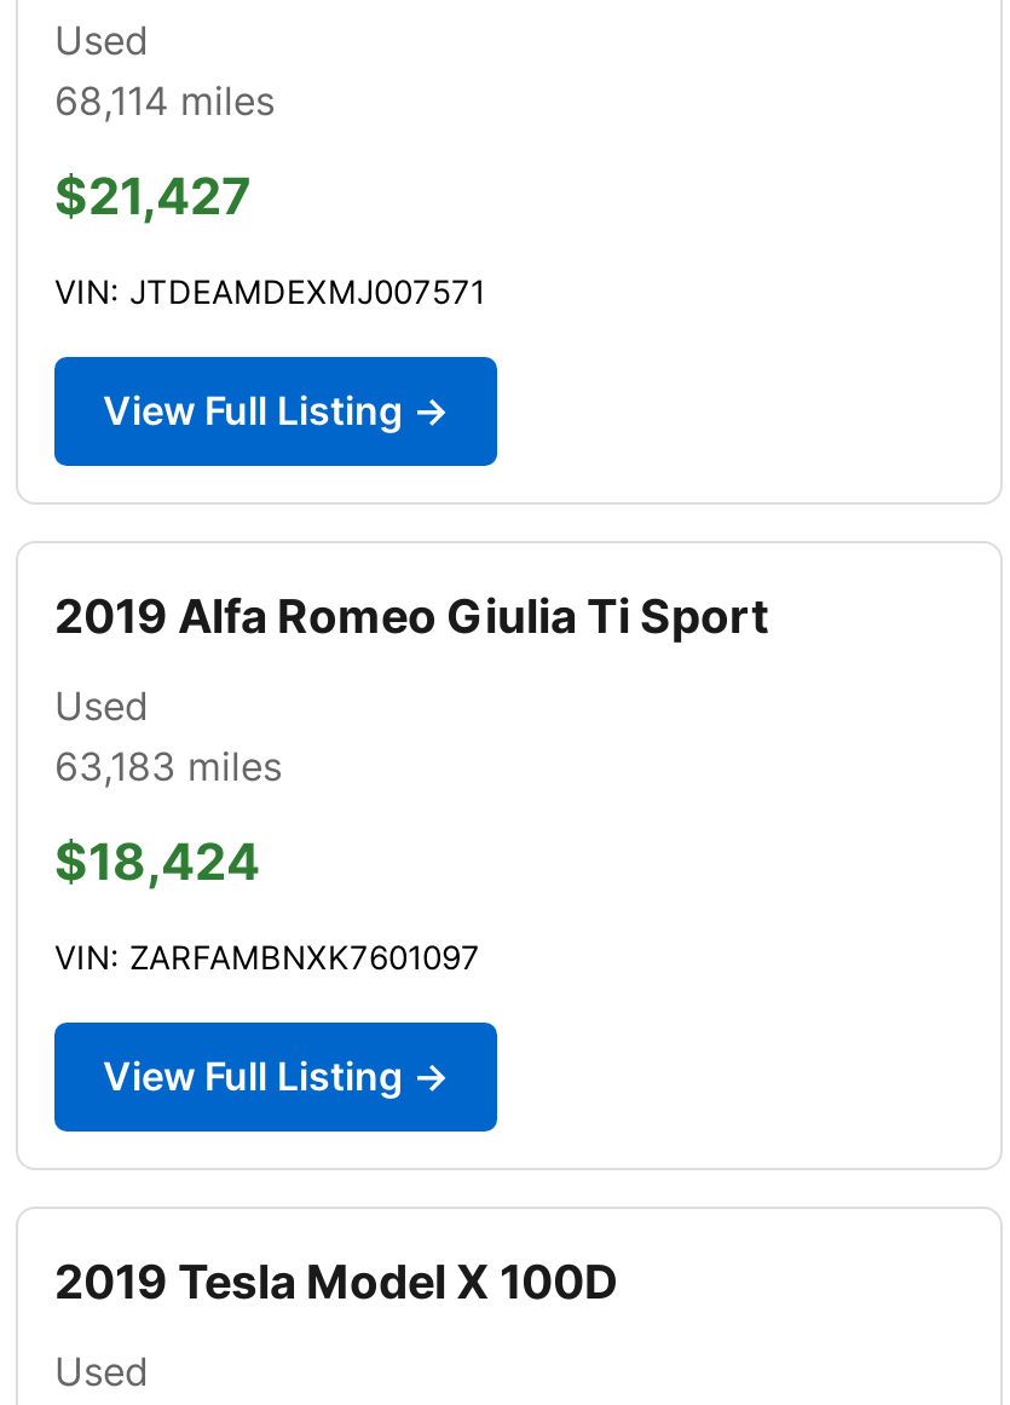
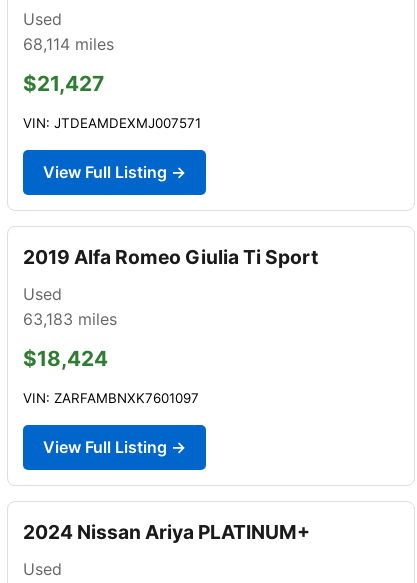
- 2019 Tesla Model X 100D
+ 2024 Nissan Ariya PLATINUM+
